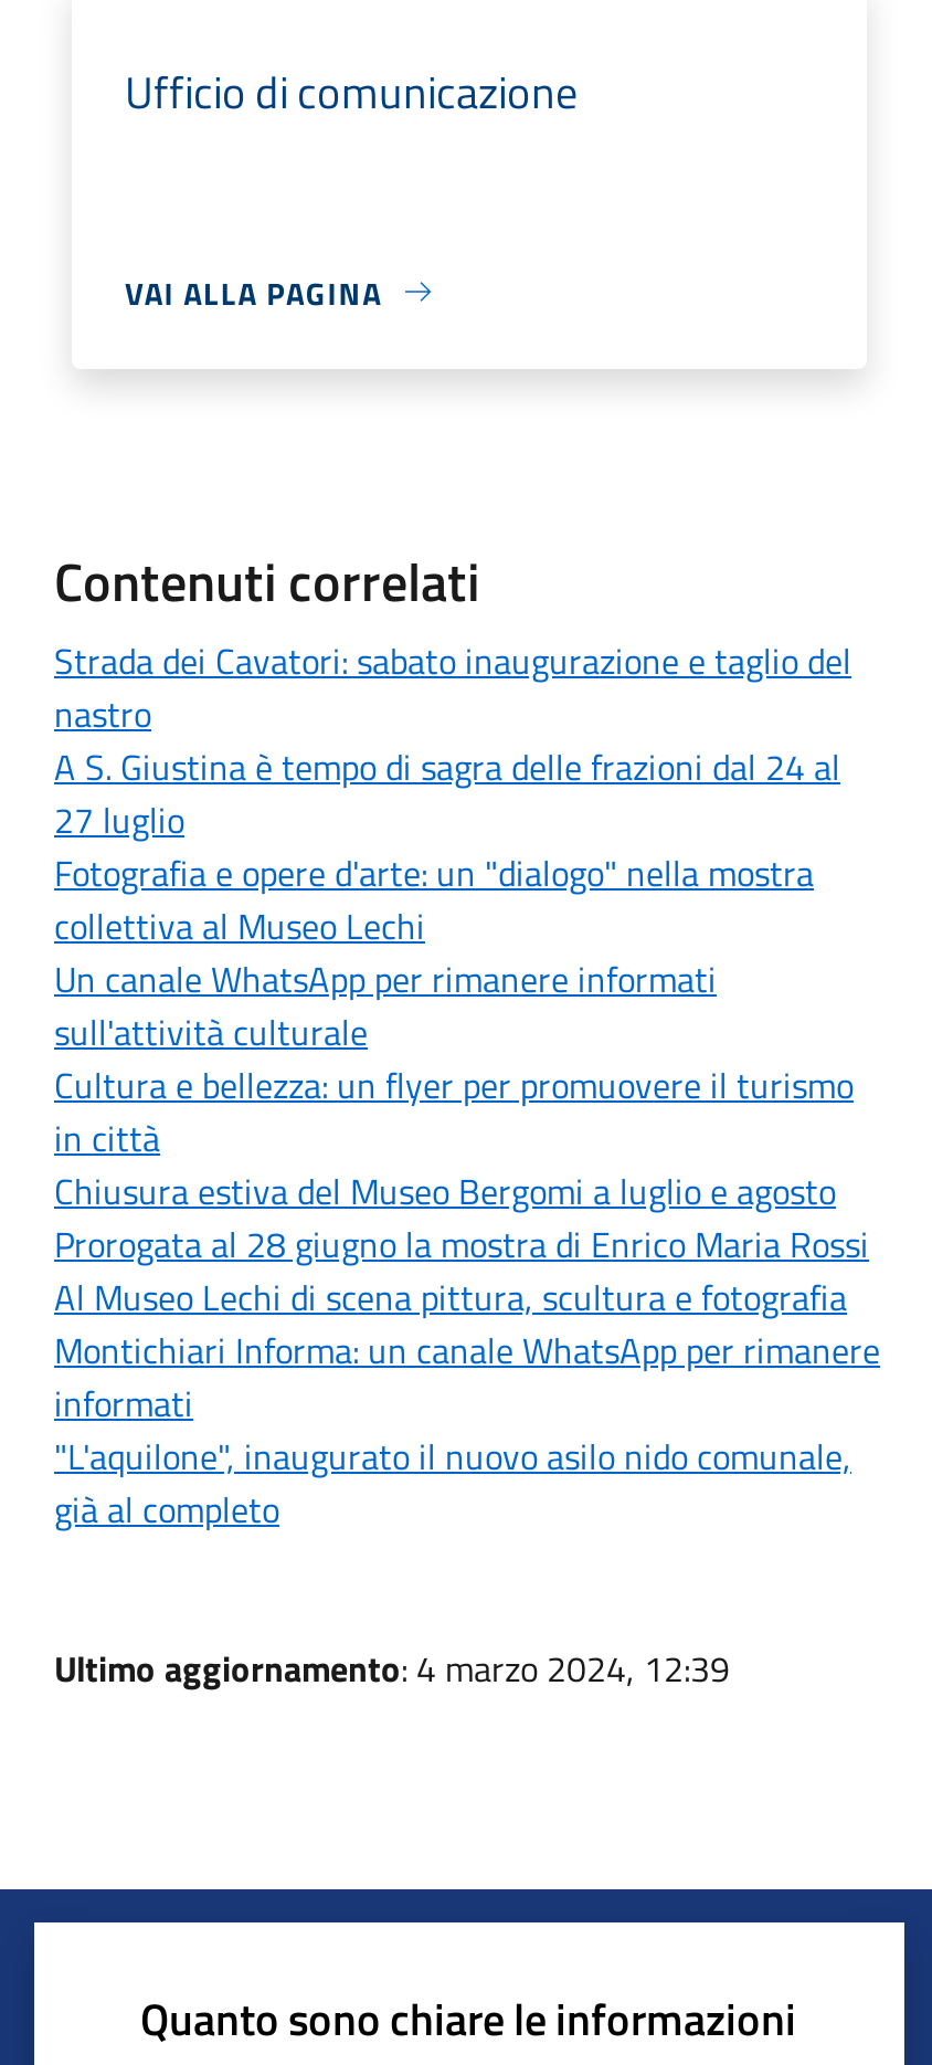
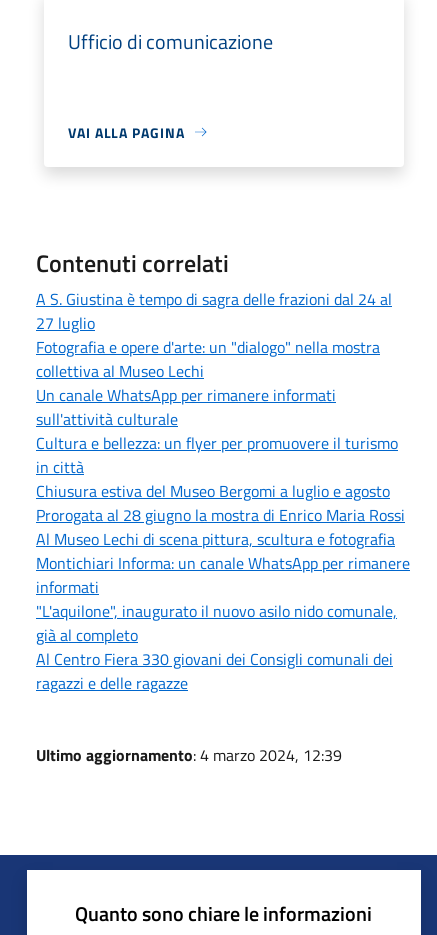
- Strada dei Cavatori: sabato inaugurazione e taglio del
- nastro

moved up: A S. Giustina è tempo di sagra delle frazioni dal 24 al | 27 luglio | Fotografia e opere d'arte: un "dialogo" nella mostra | ... | "L'aquilone", inaugurato il nuovo asilo nido comunale, | già al completo

+ Al Centro Fiera 330 giovani dei Consigli comunali dei
+ ragazzi e delle ragazze
